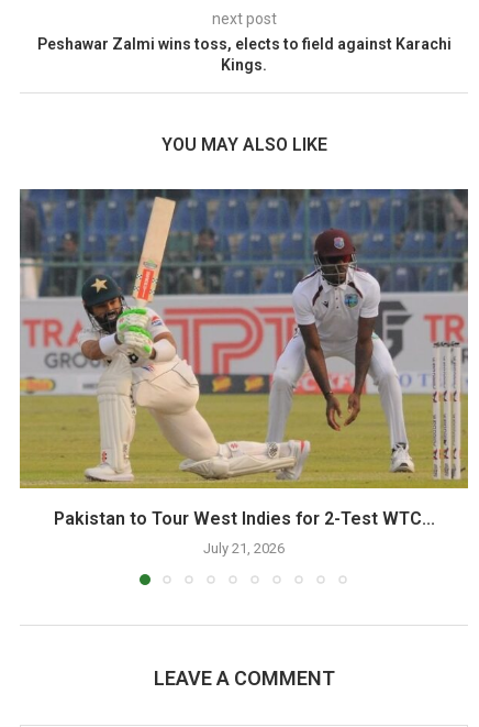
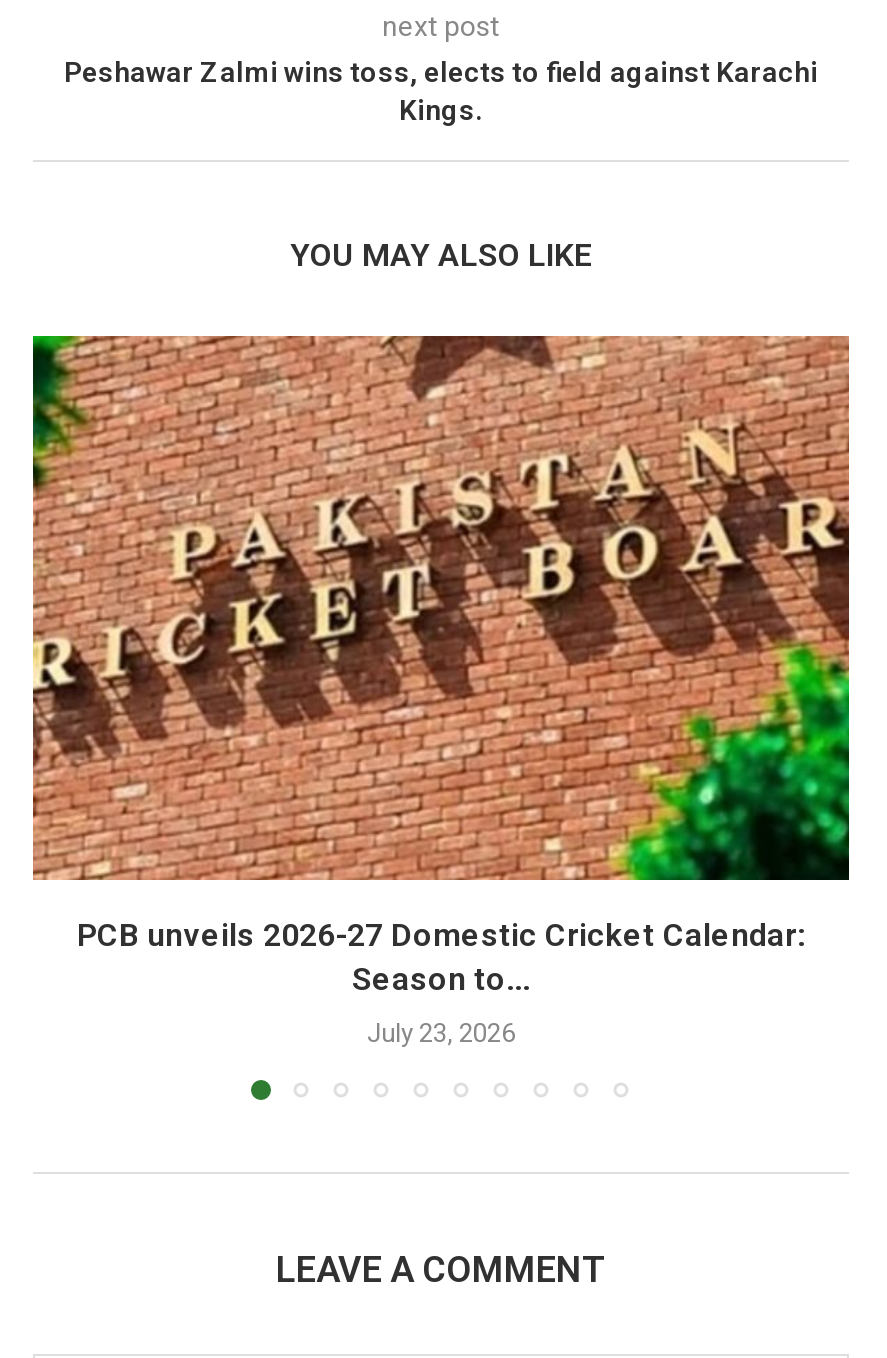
- [image]
- Pakistan to Tour West Indies for 2-Test WTC...
+ [image]
+ PCB unveils 2026-27 Domestic Cricket Calendar:
+ Season to...

- July 21, 2026
+ July 23, 2026
